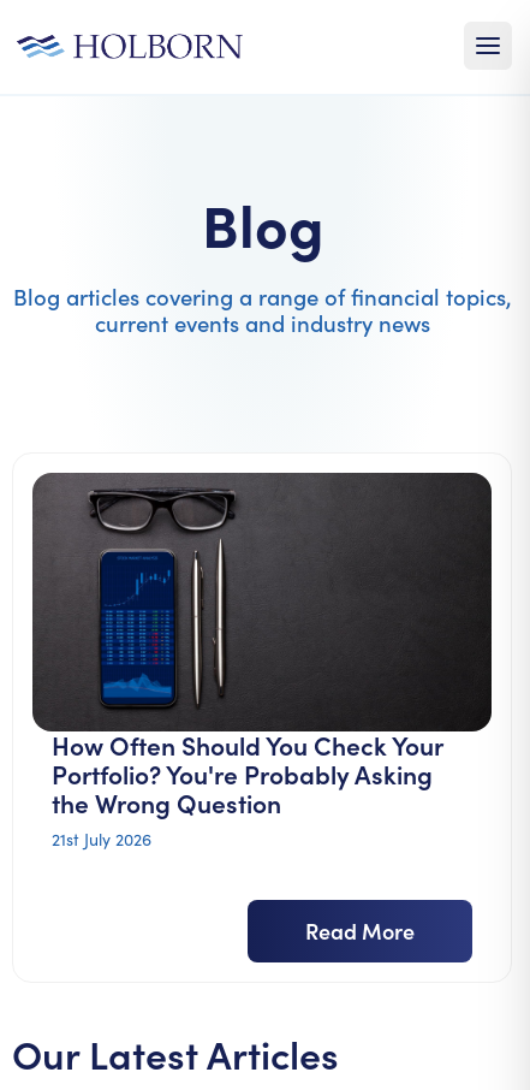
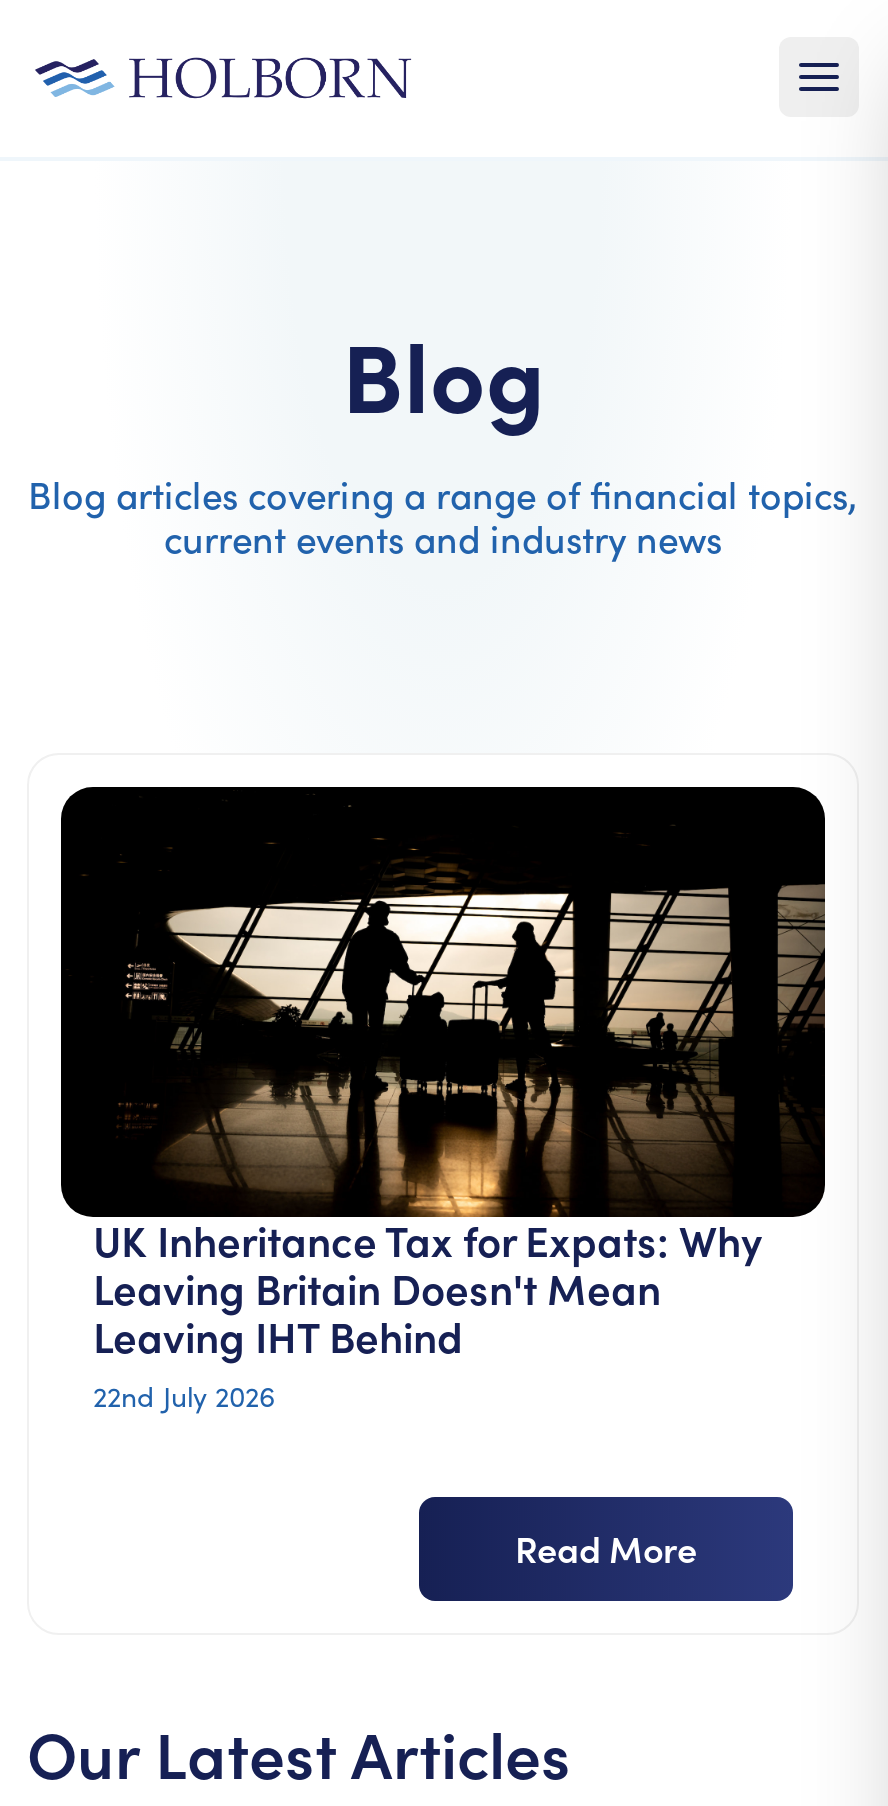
- [image]
- How Often Should You Check Your
- Portfolio? You're Probably Asking
- the Wrong Question
- 21st July 2026
+ [image]
+ UK Inheritance Tax for Expats: Why
+ Leaving Britain Doesn't Mean
+ Leaving IHT Behind
+ 22nd July 2026
